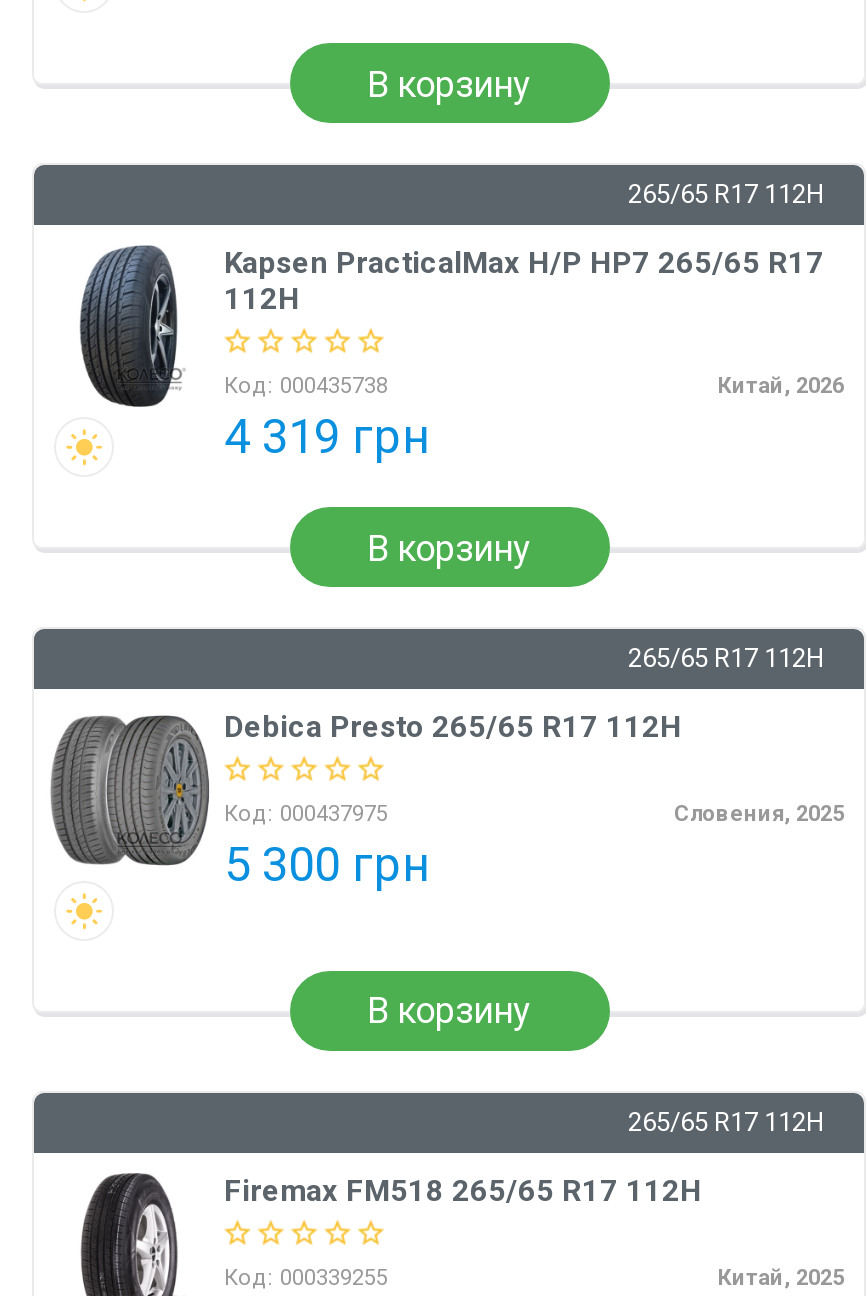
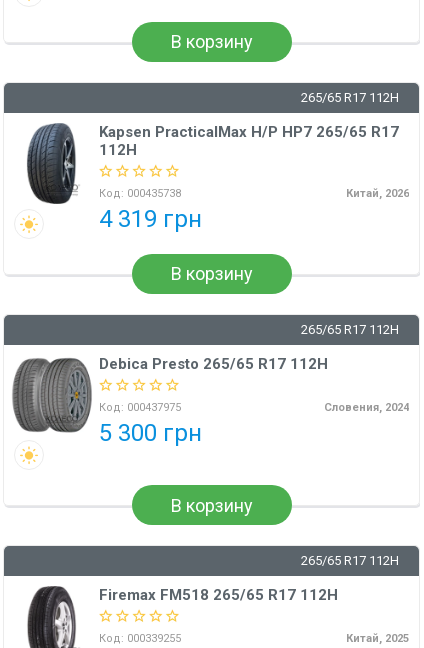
- Словения, 2025
+ Словения, 2024
